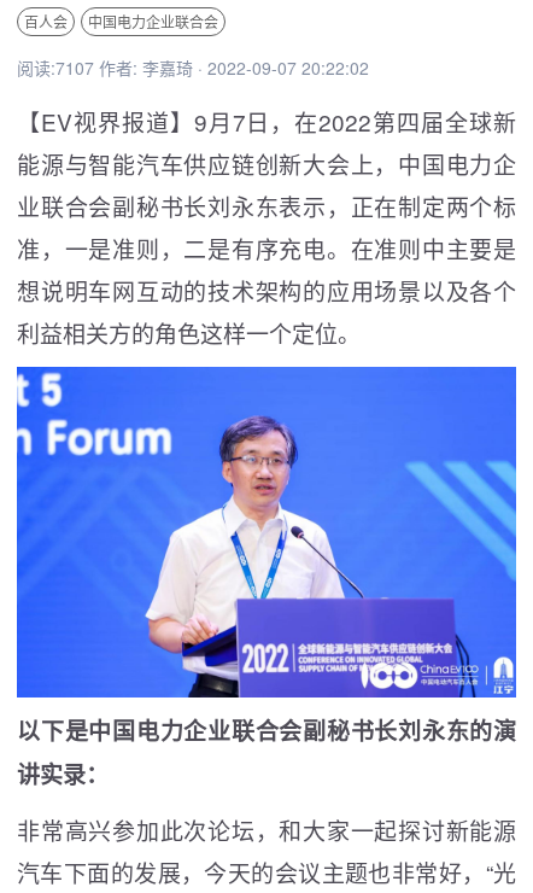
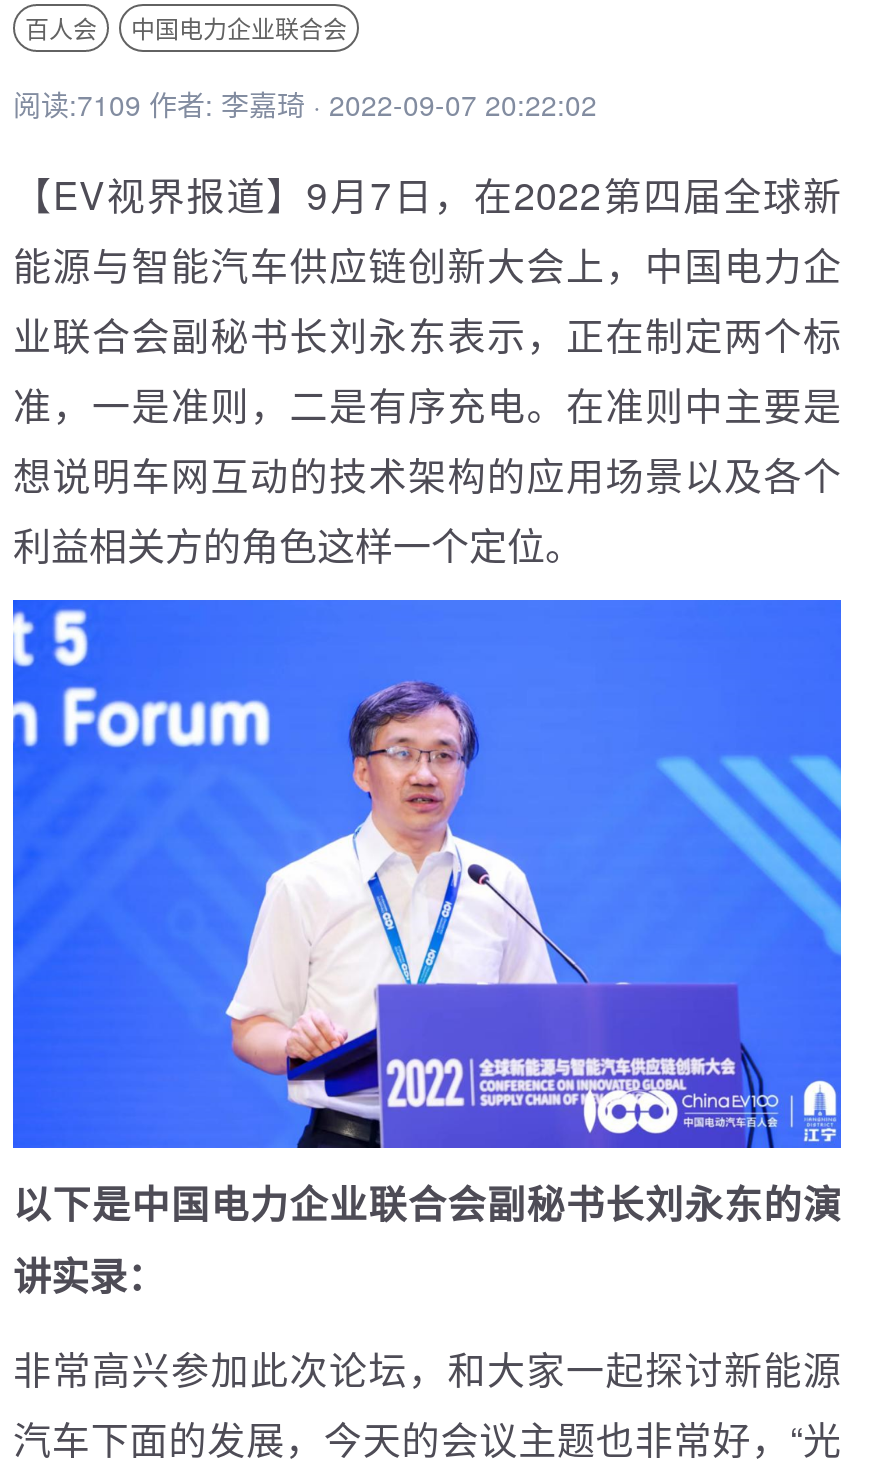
- 阅读:7107 作者: 李嘉琦 · 2022-09-07 20:22:02
+ 阅读:7109 作者: 李嘉琦 · 2022-09-07 20:22:02
